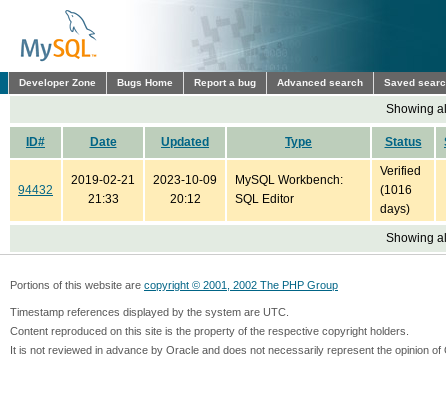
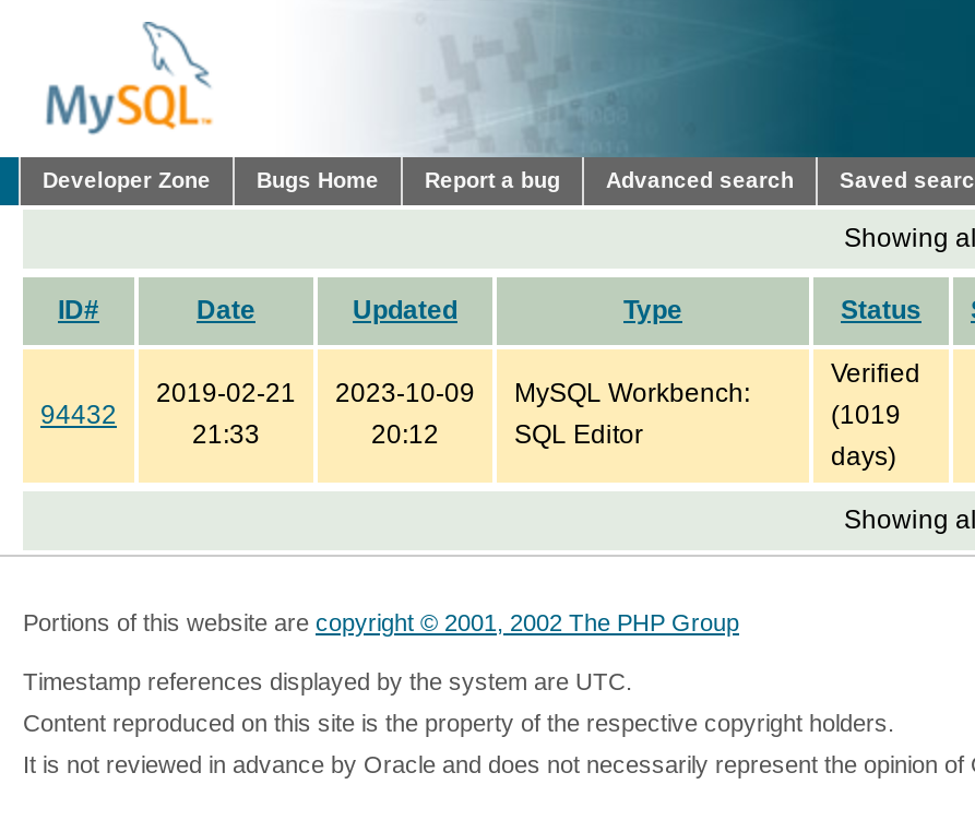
- (1016
+ (1019
